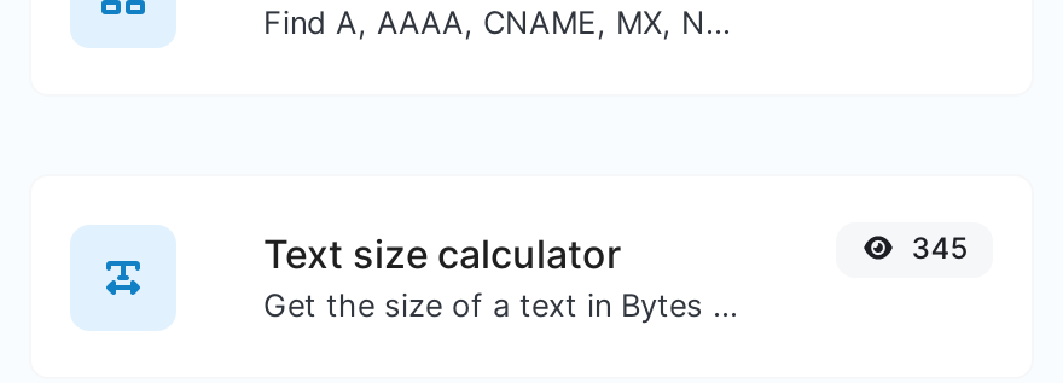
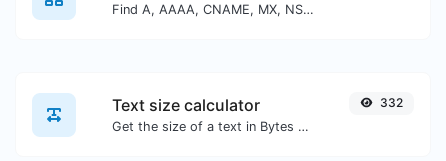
- 345
+ 332
